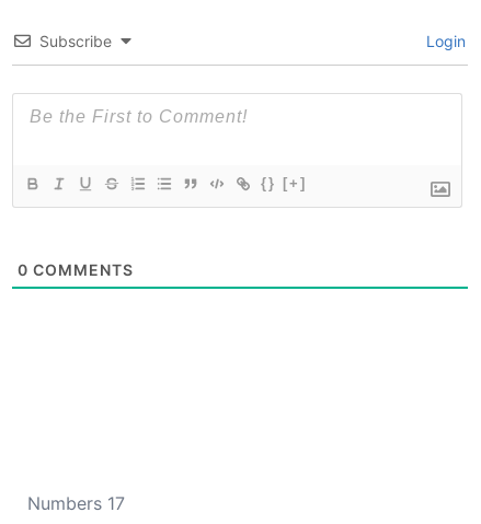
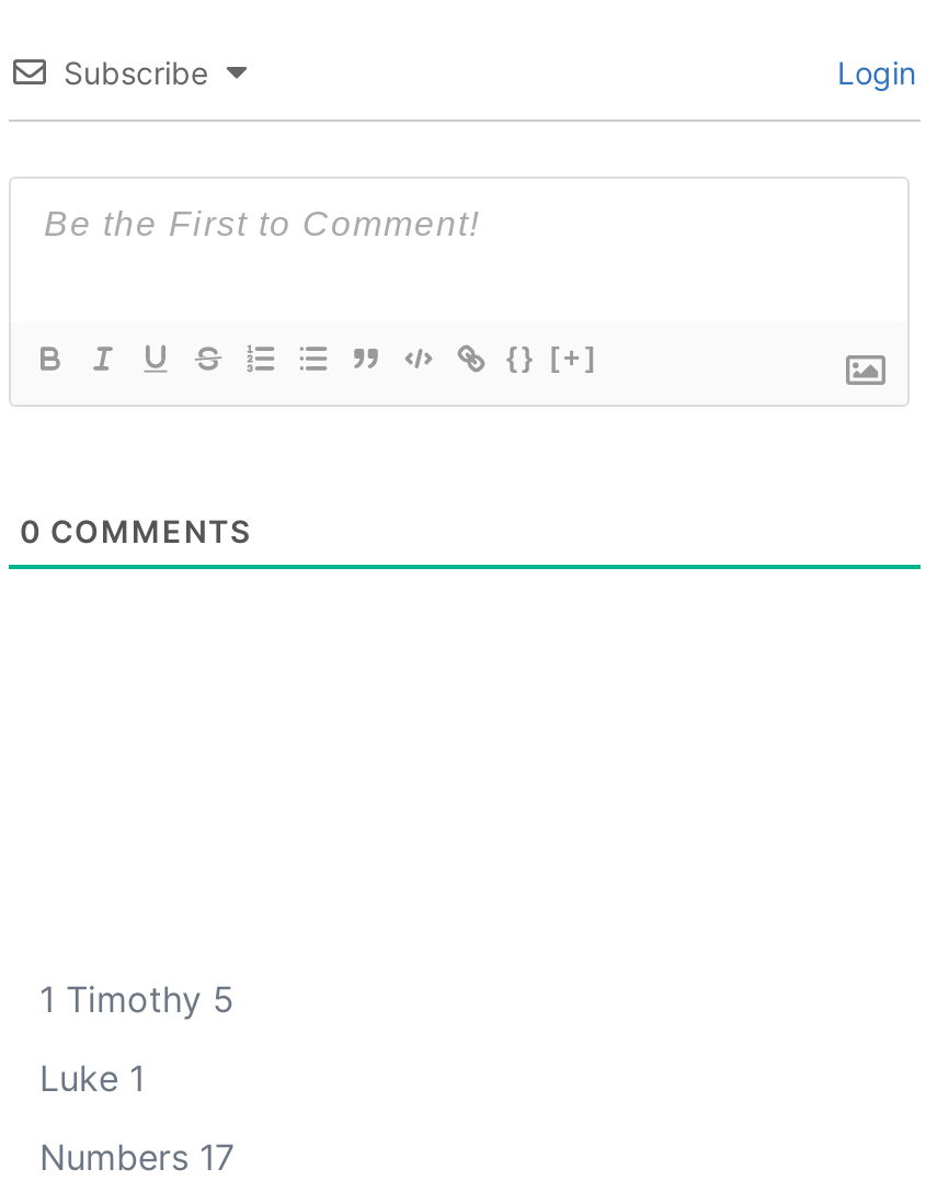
+ 1 Timothy 5
+ Luke 1
